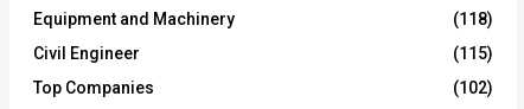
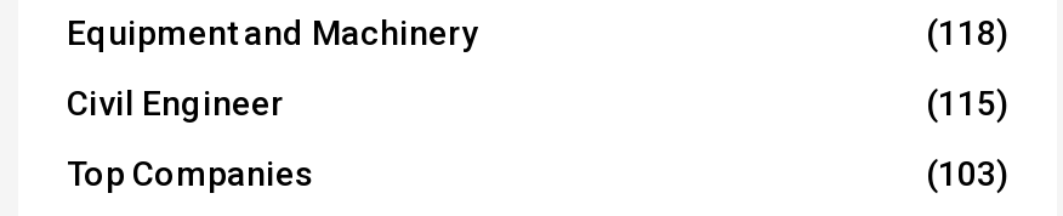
- (102)
+ (103)
